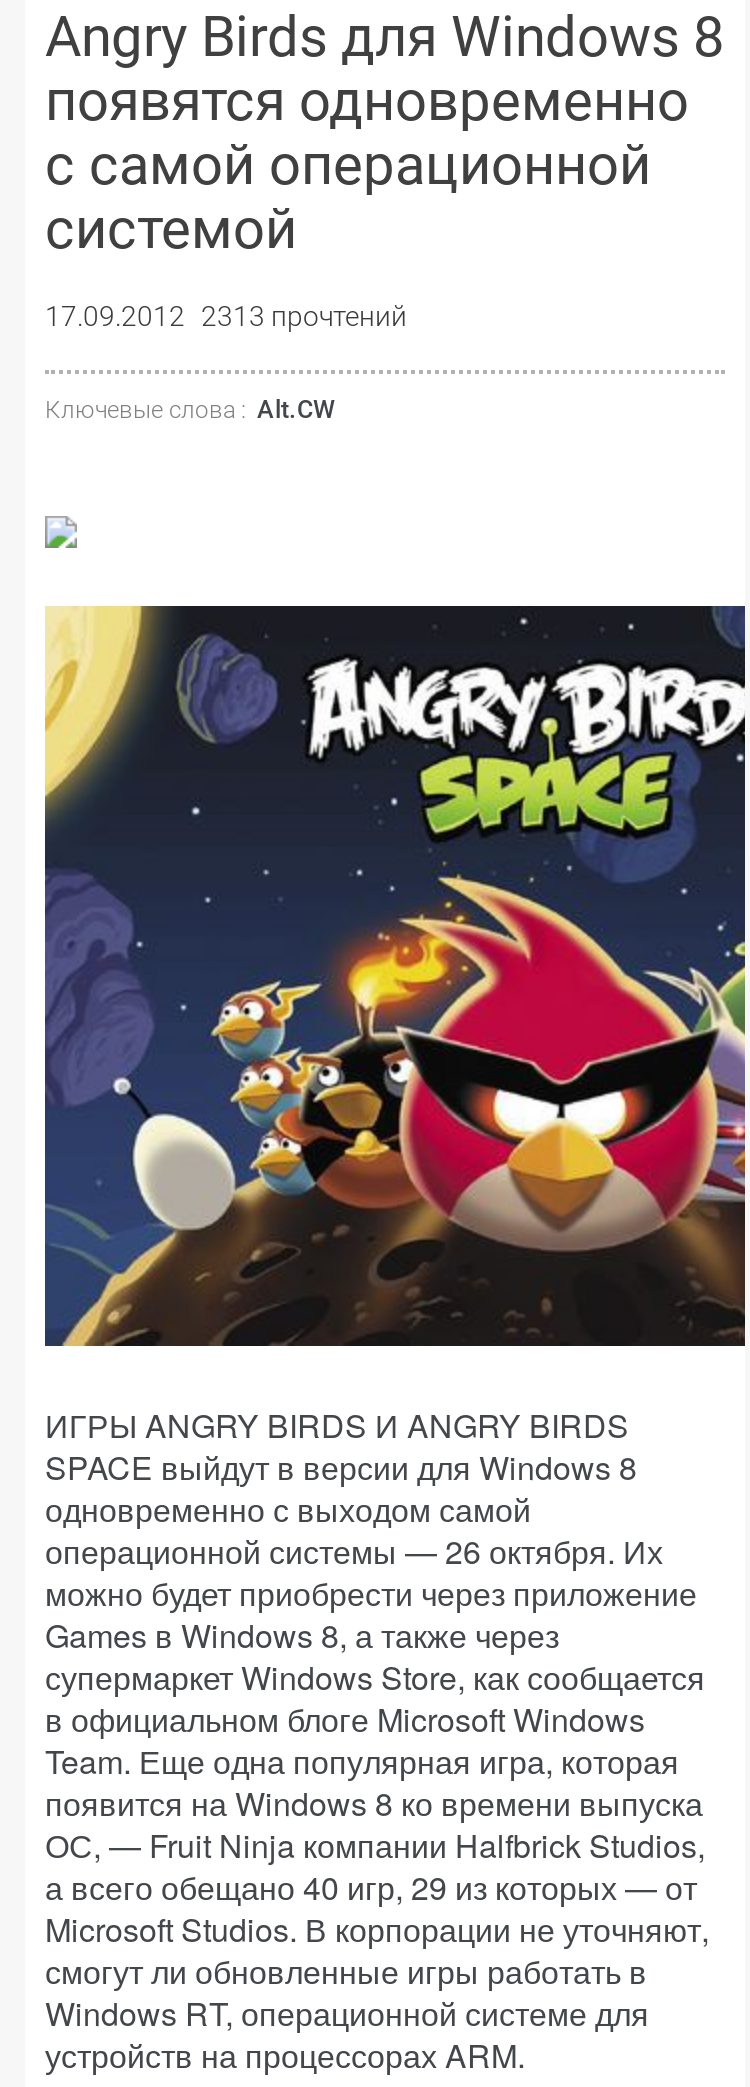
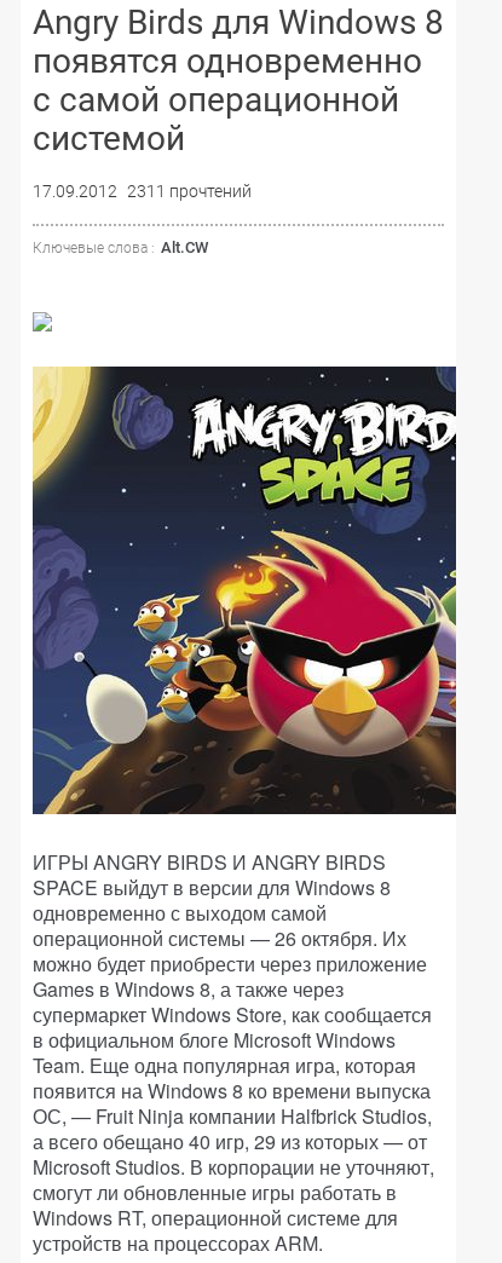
- 17.09.2012 2313 прочтений
+ 17.09.2012 2311 прочтений
